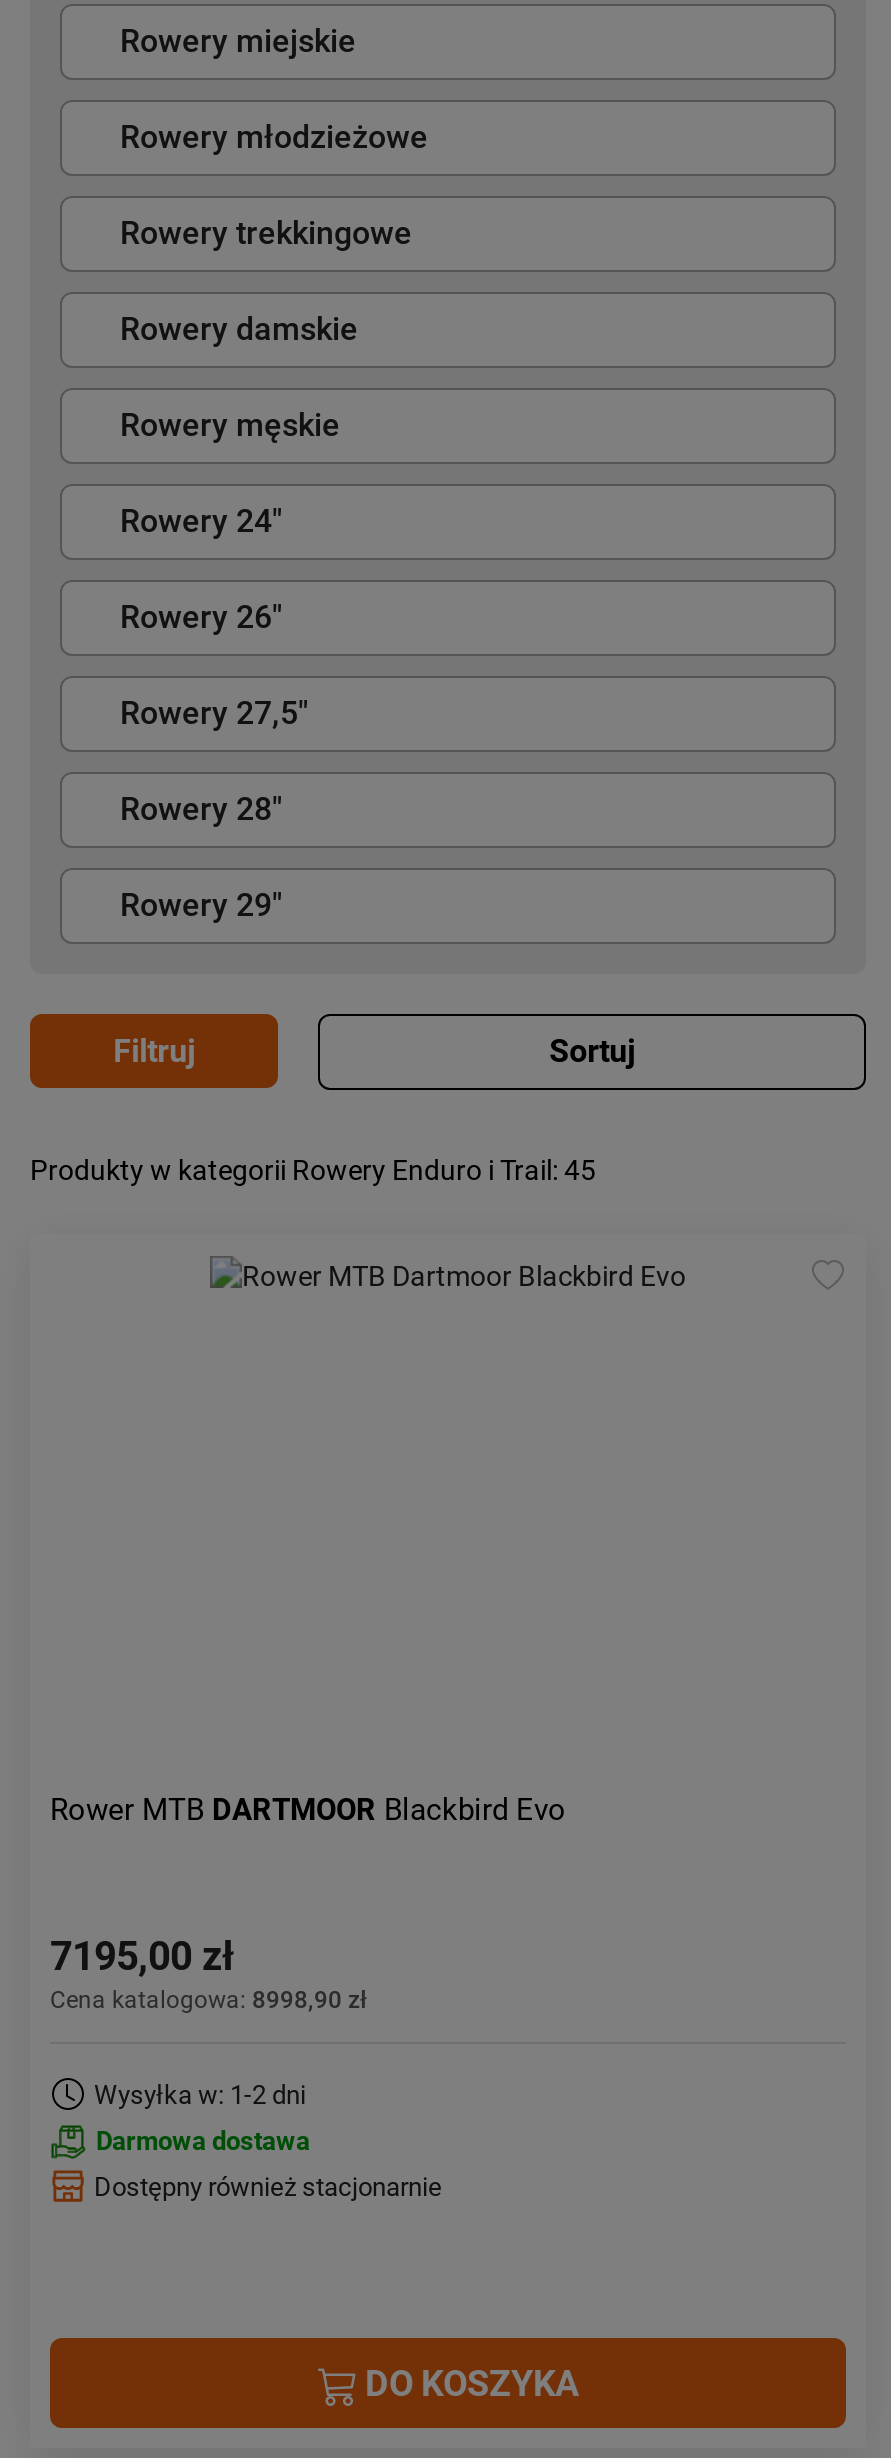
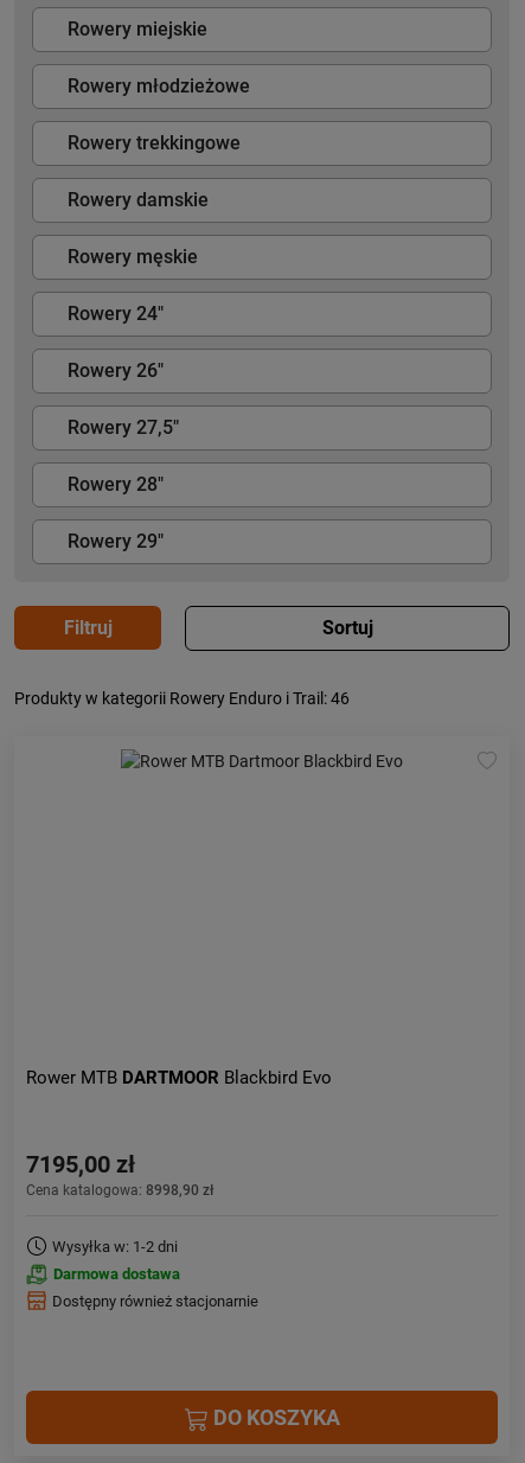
- Produkty w kategorii Rowery Enduro i Trail: 45
+ Produkty w kategorii Rowery Enduro i Trail: 46
